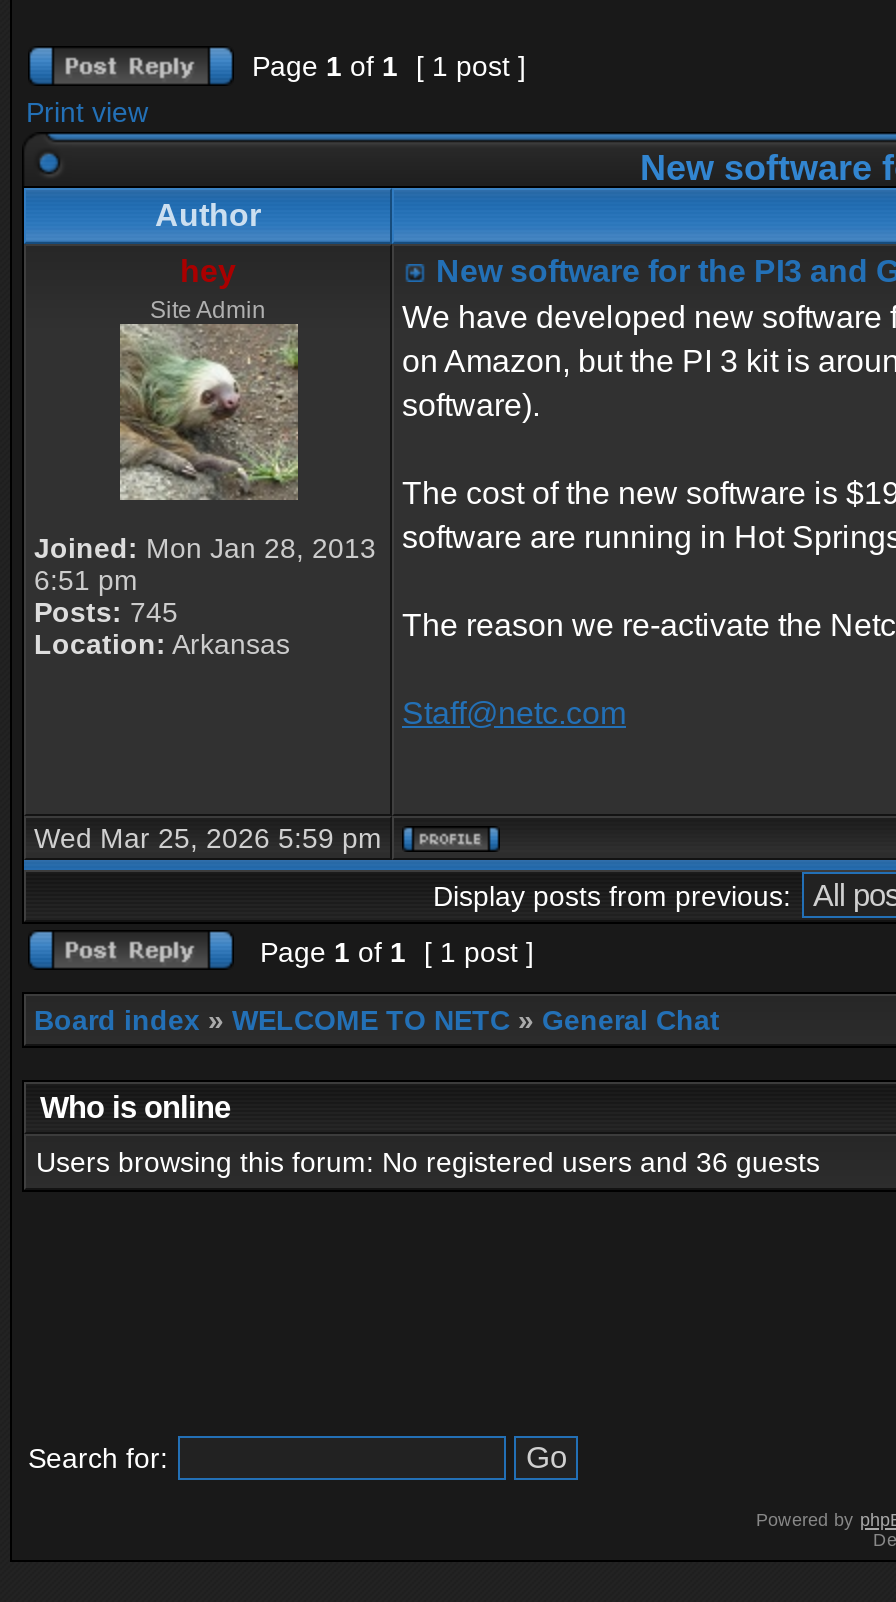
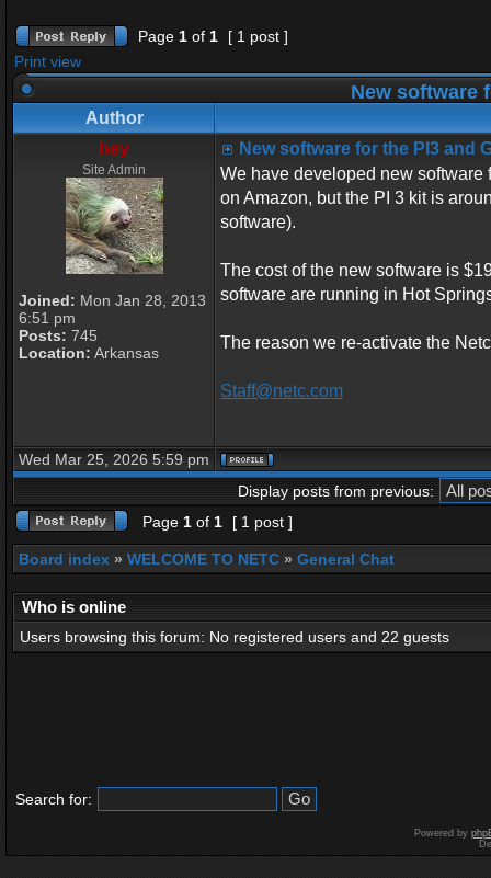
- Users browsing this forum: No registered users and 36 guests
+ Users browsing this forum: No registered users and 22 guests
